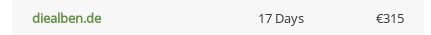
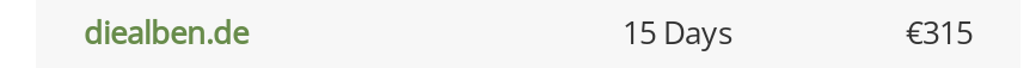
- 17 Days
+ 15 Days
